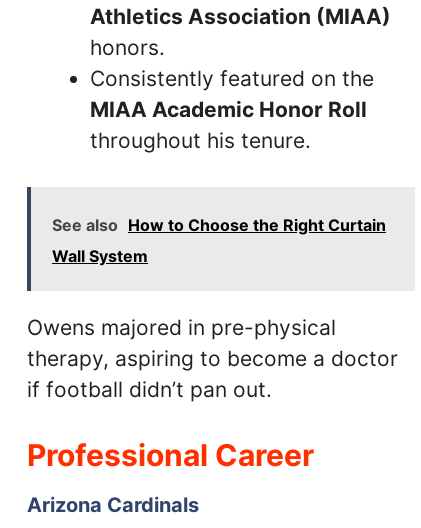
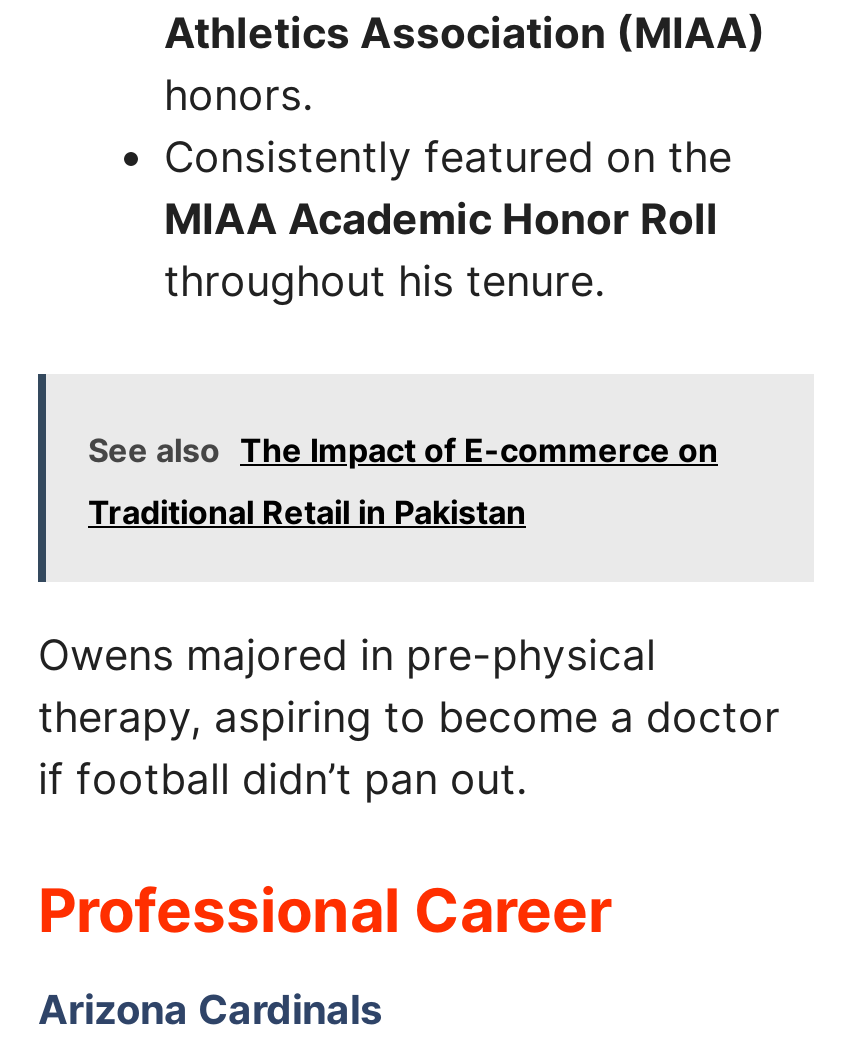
- See also How to Choose the Right Curtain
+ See also The Impact of E-commerce on

- Wall System
+ Traditional Retail in Pakistan
